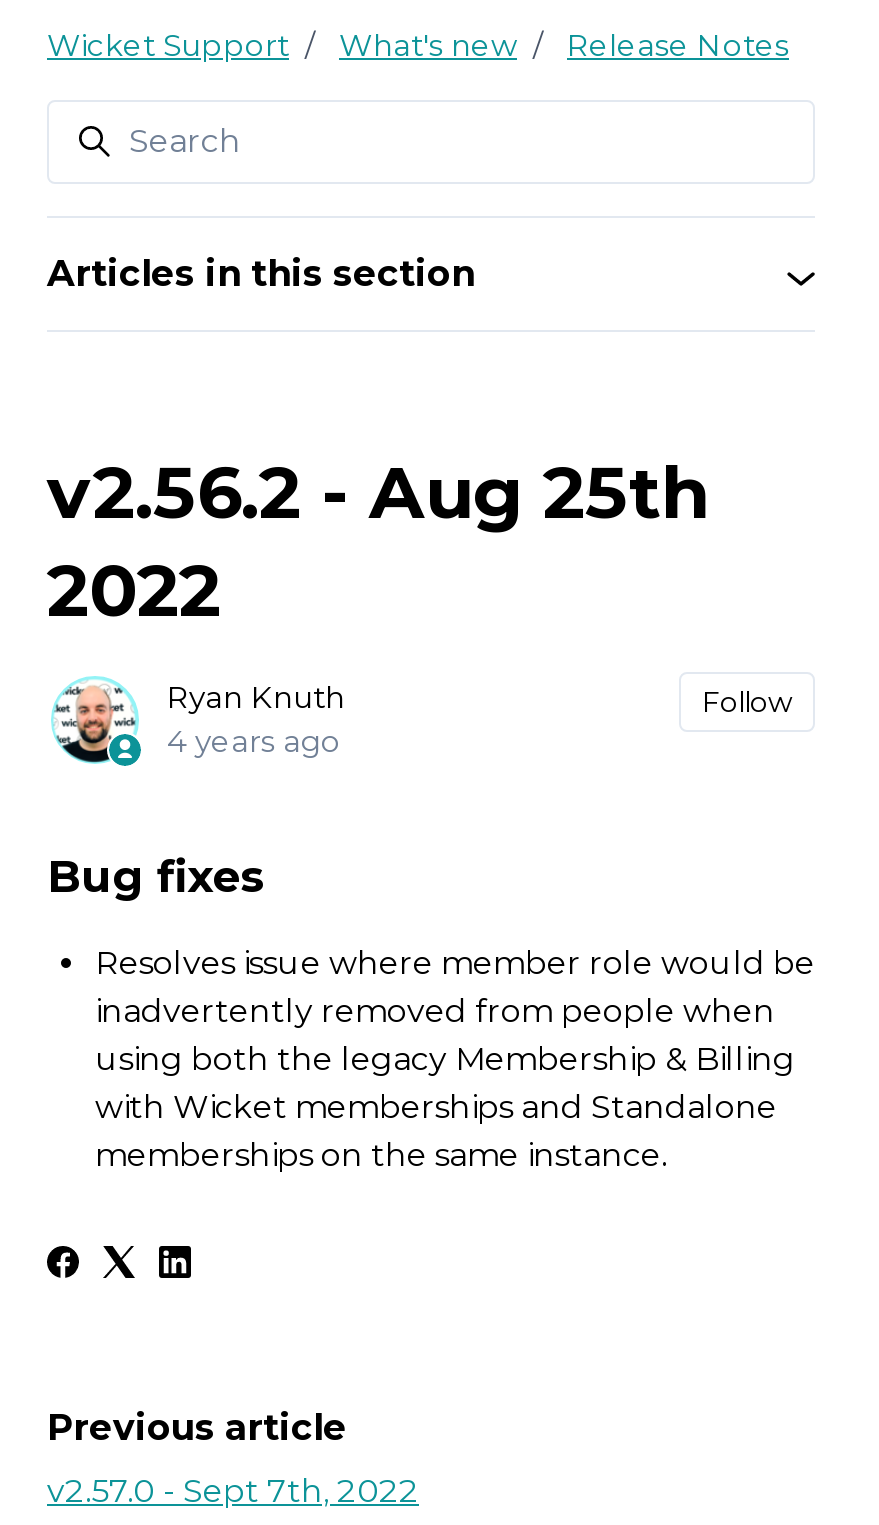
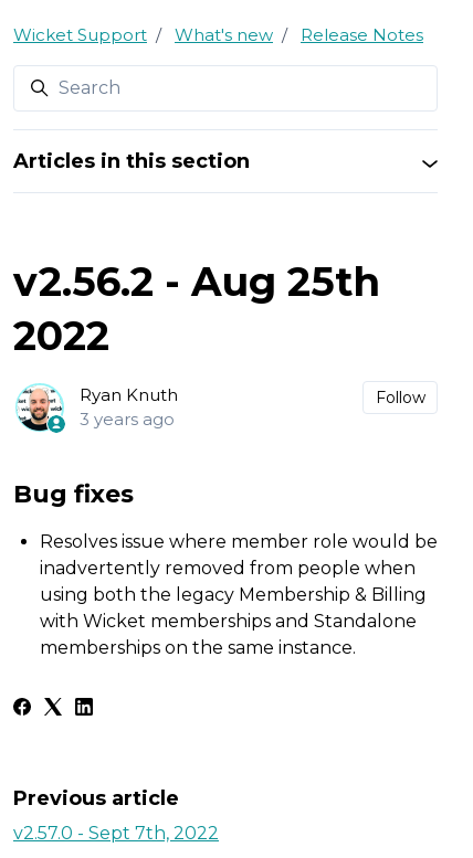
- 4 years ago
+ 3 years ago
